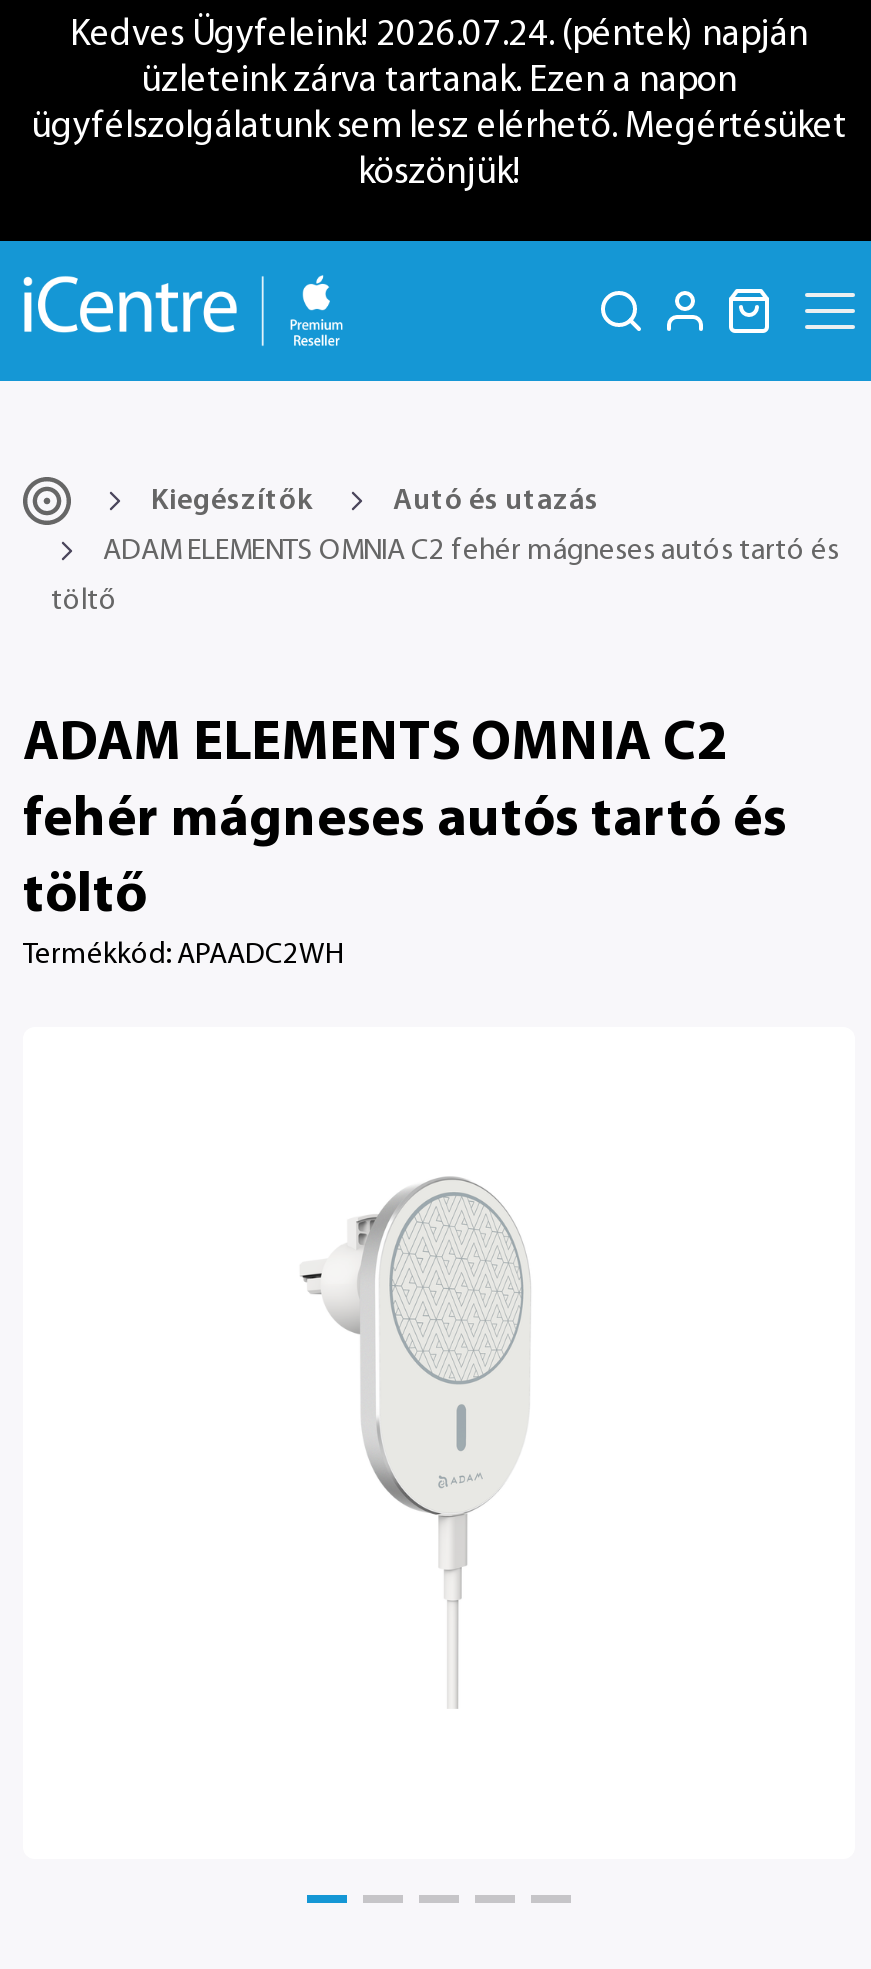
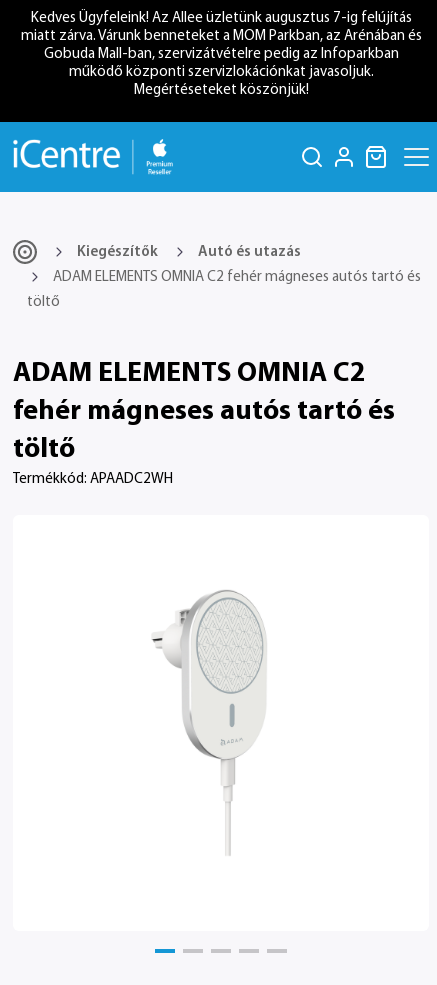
- Kedves Ügyfeleink! 2026.07.24. (péntek) napján
- üzleteink zárva tartanak. Ezen a napon
- ügyfélszolgálatunk sem lesz elérhető. Megértésüket
- köszönjük!
+ Kedves Ügyfeleink! Az Allee üzletünk augusztus 7-ig felújítás
+ miatt zárva. Várunk benneteket a MOM Parkban, az Arénában és
+ Gobuda Mall-ban, szervizátvételre pedig az Infoparkban
+ működő központi szervizlokációnkat javasoljuk.
+ Megértéseteket köszönjük!
